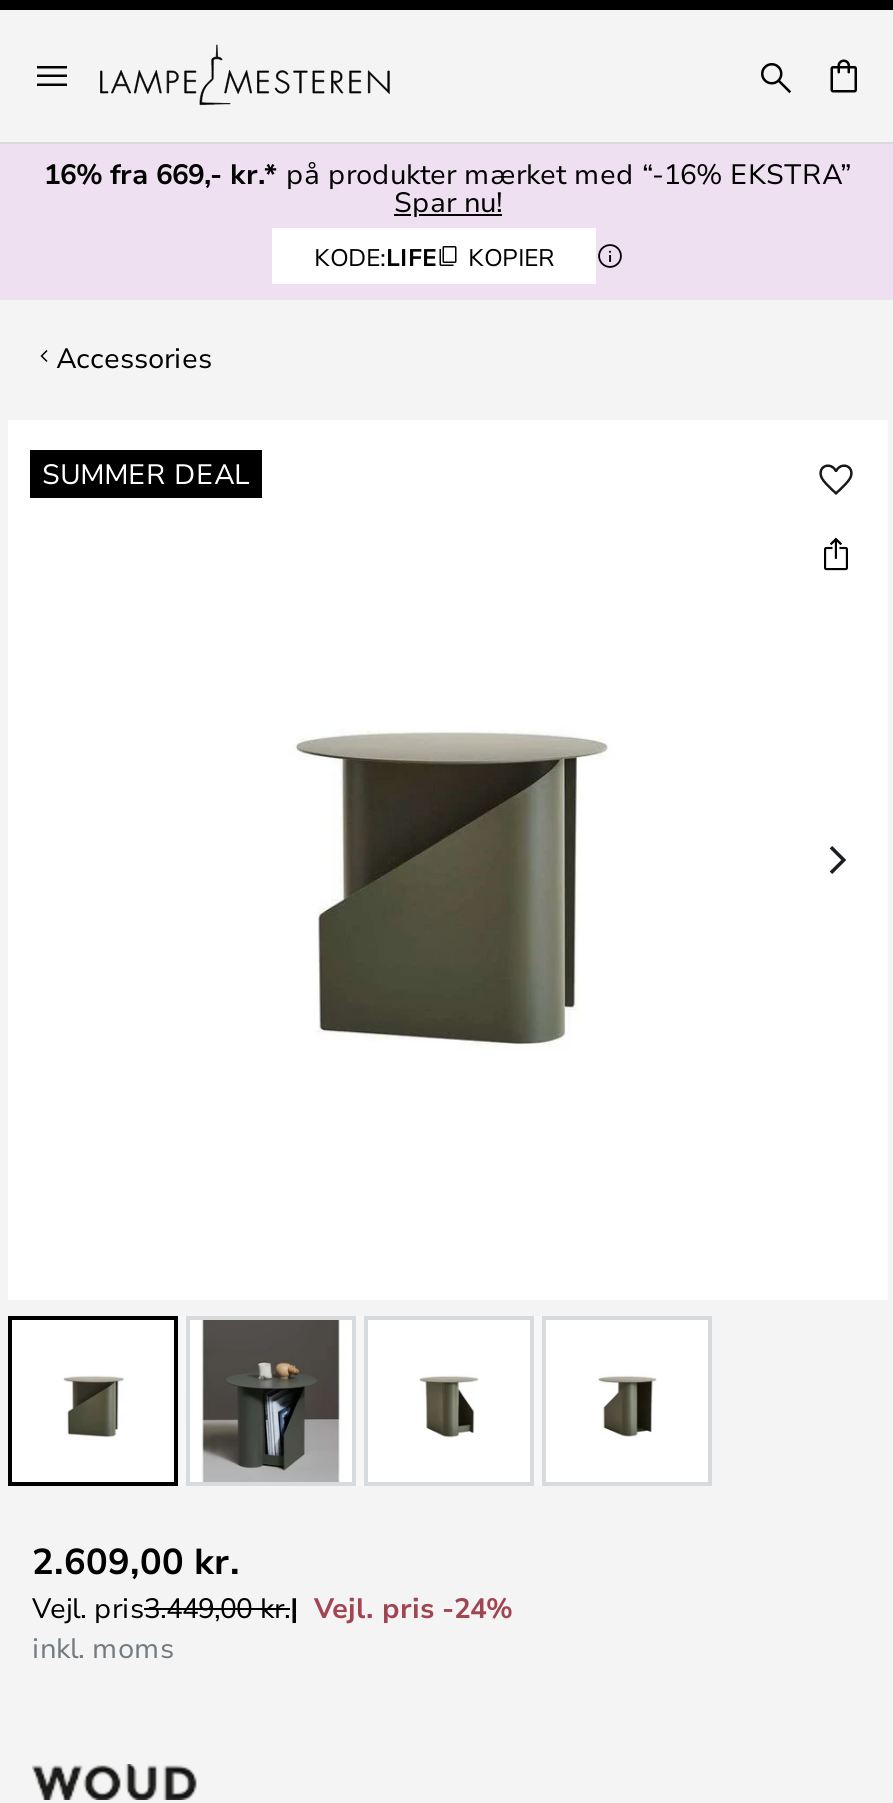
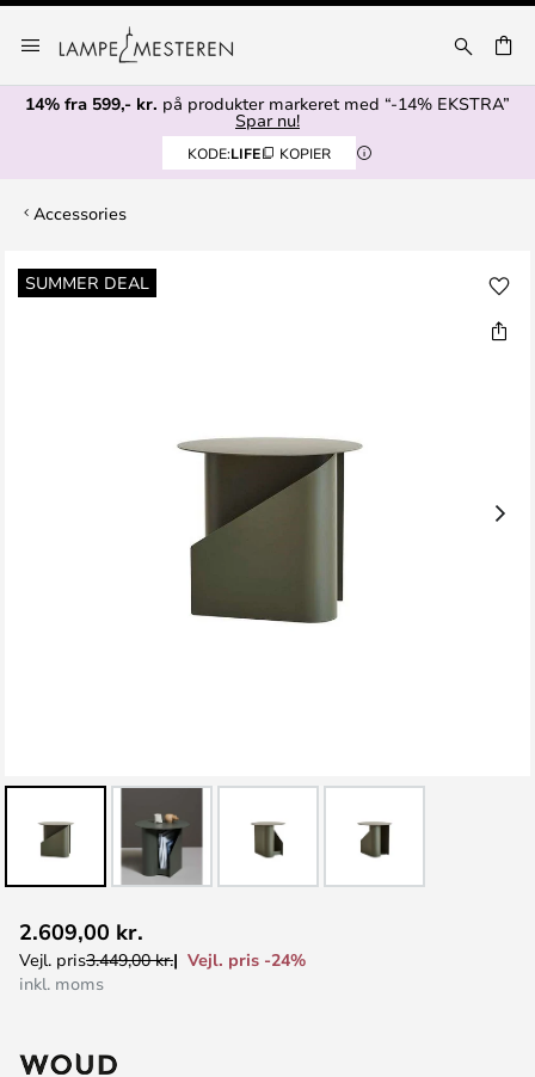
- 16% fra 669,- kr.* på produkter mærket med “-16% EKSTRA”
+ 14% fra 599,- kr. på produkter markeret med “-14% EKSTRA”
